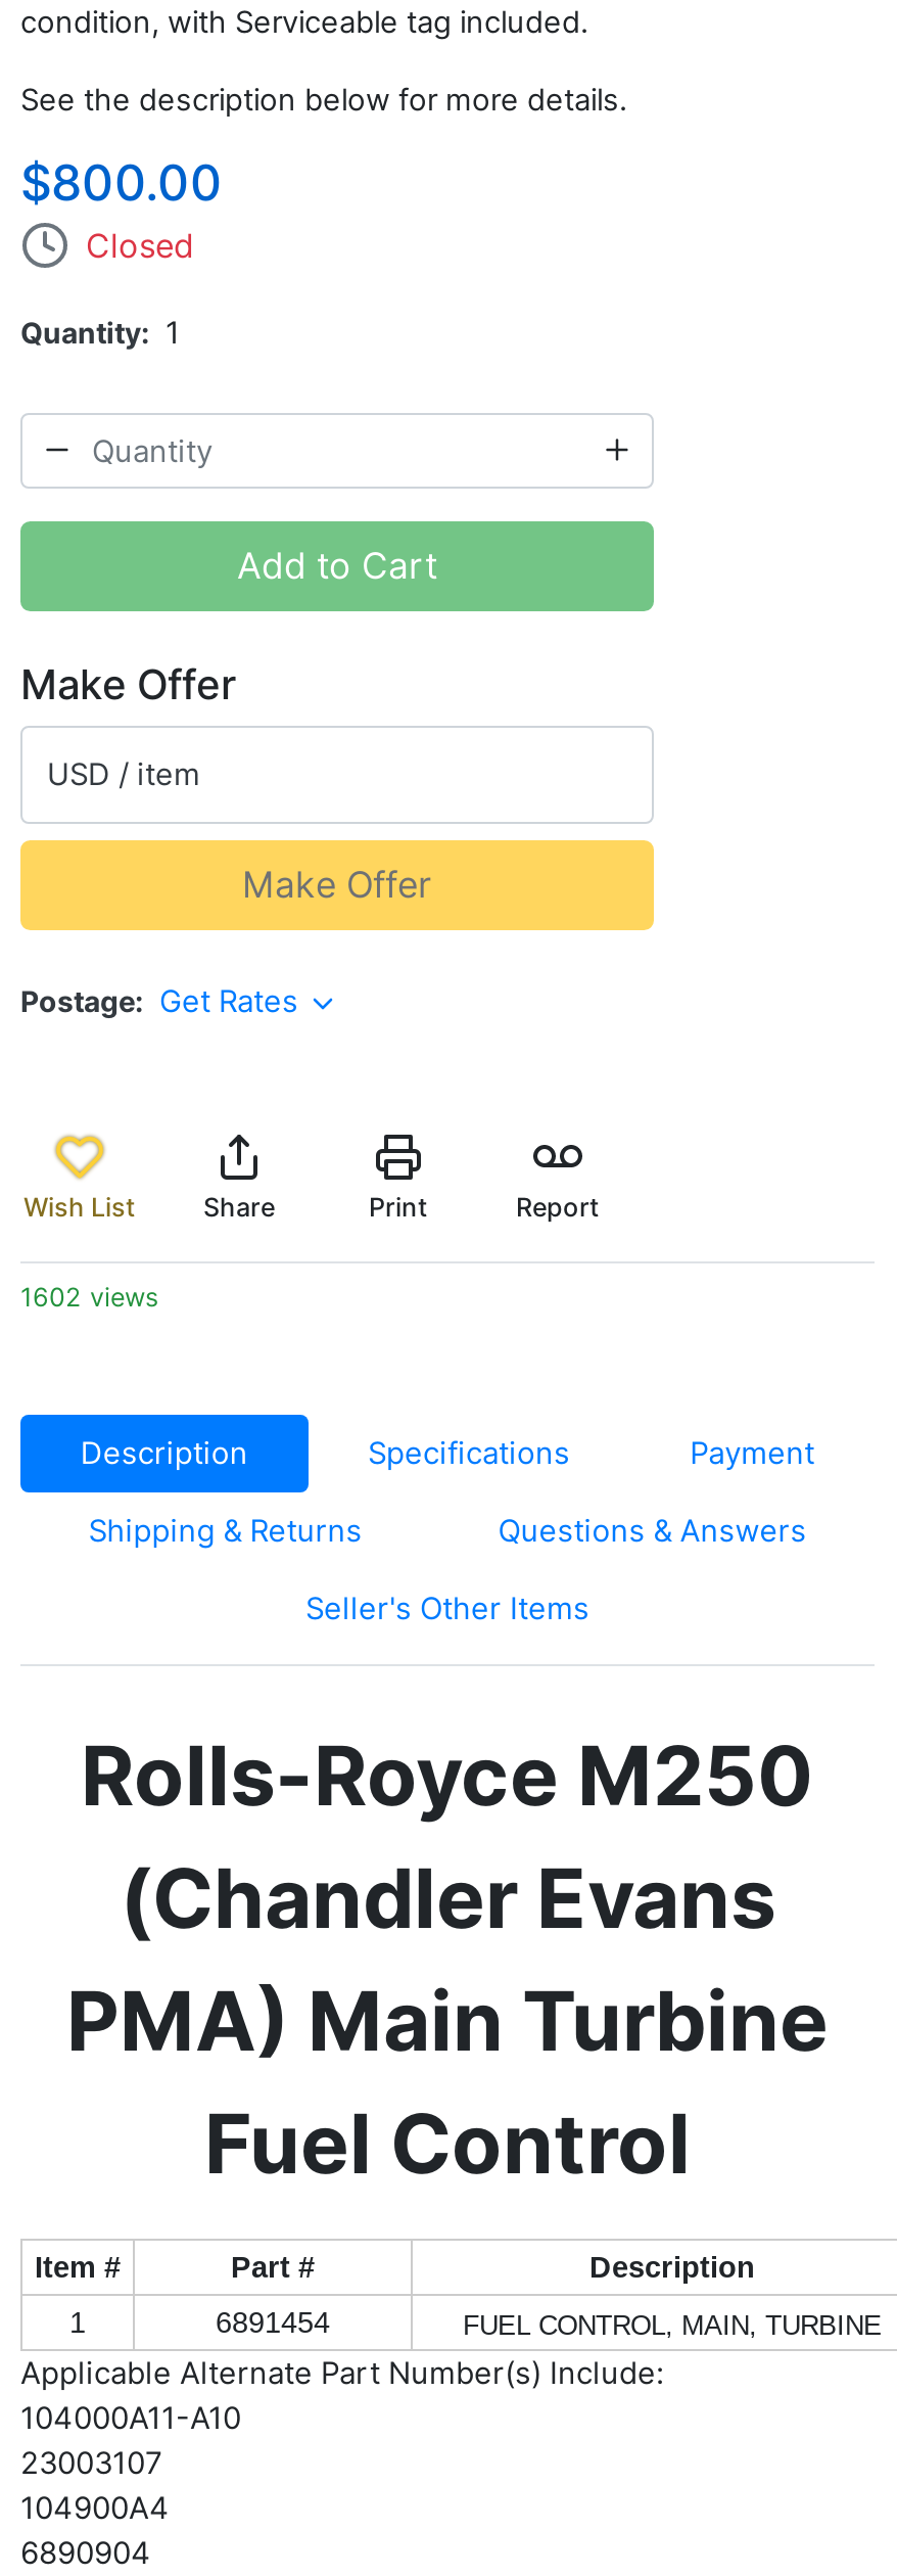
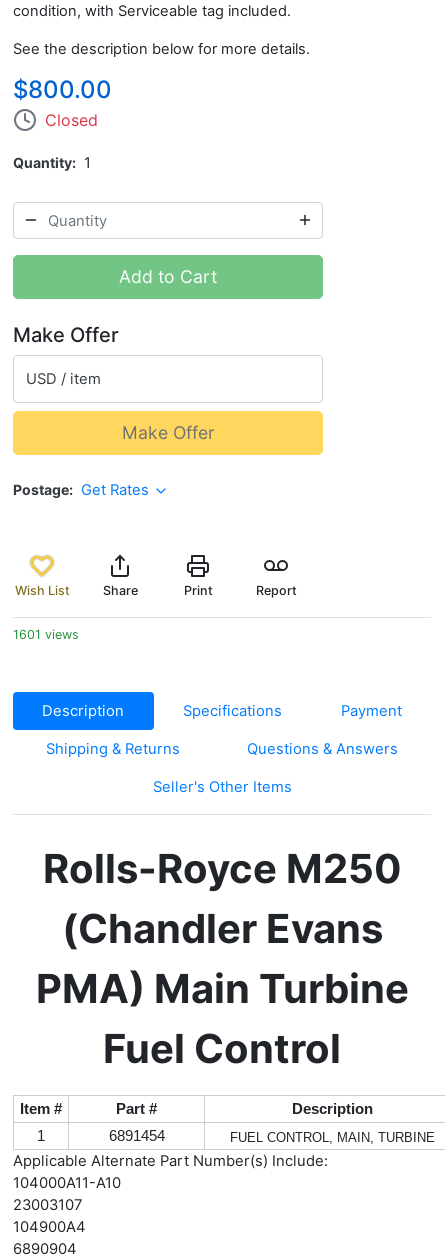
- 1602 views
+ 1601 views
